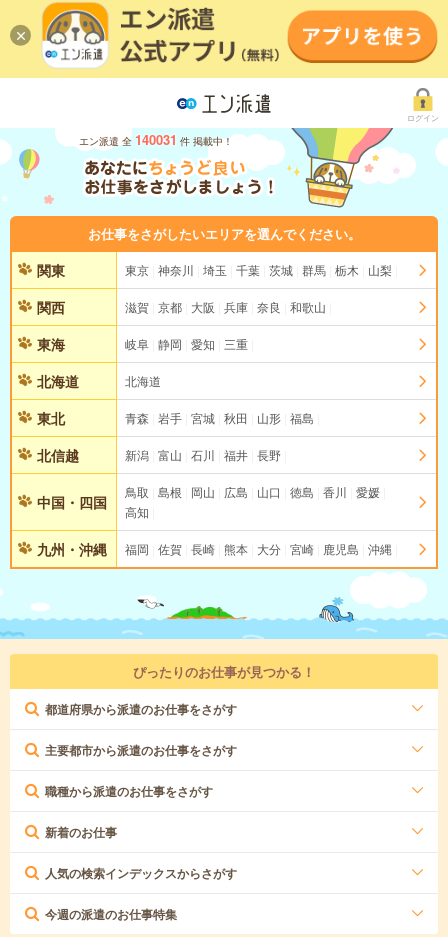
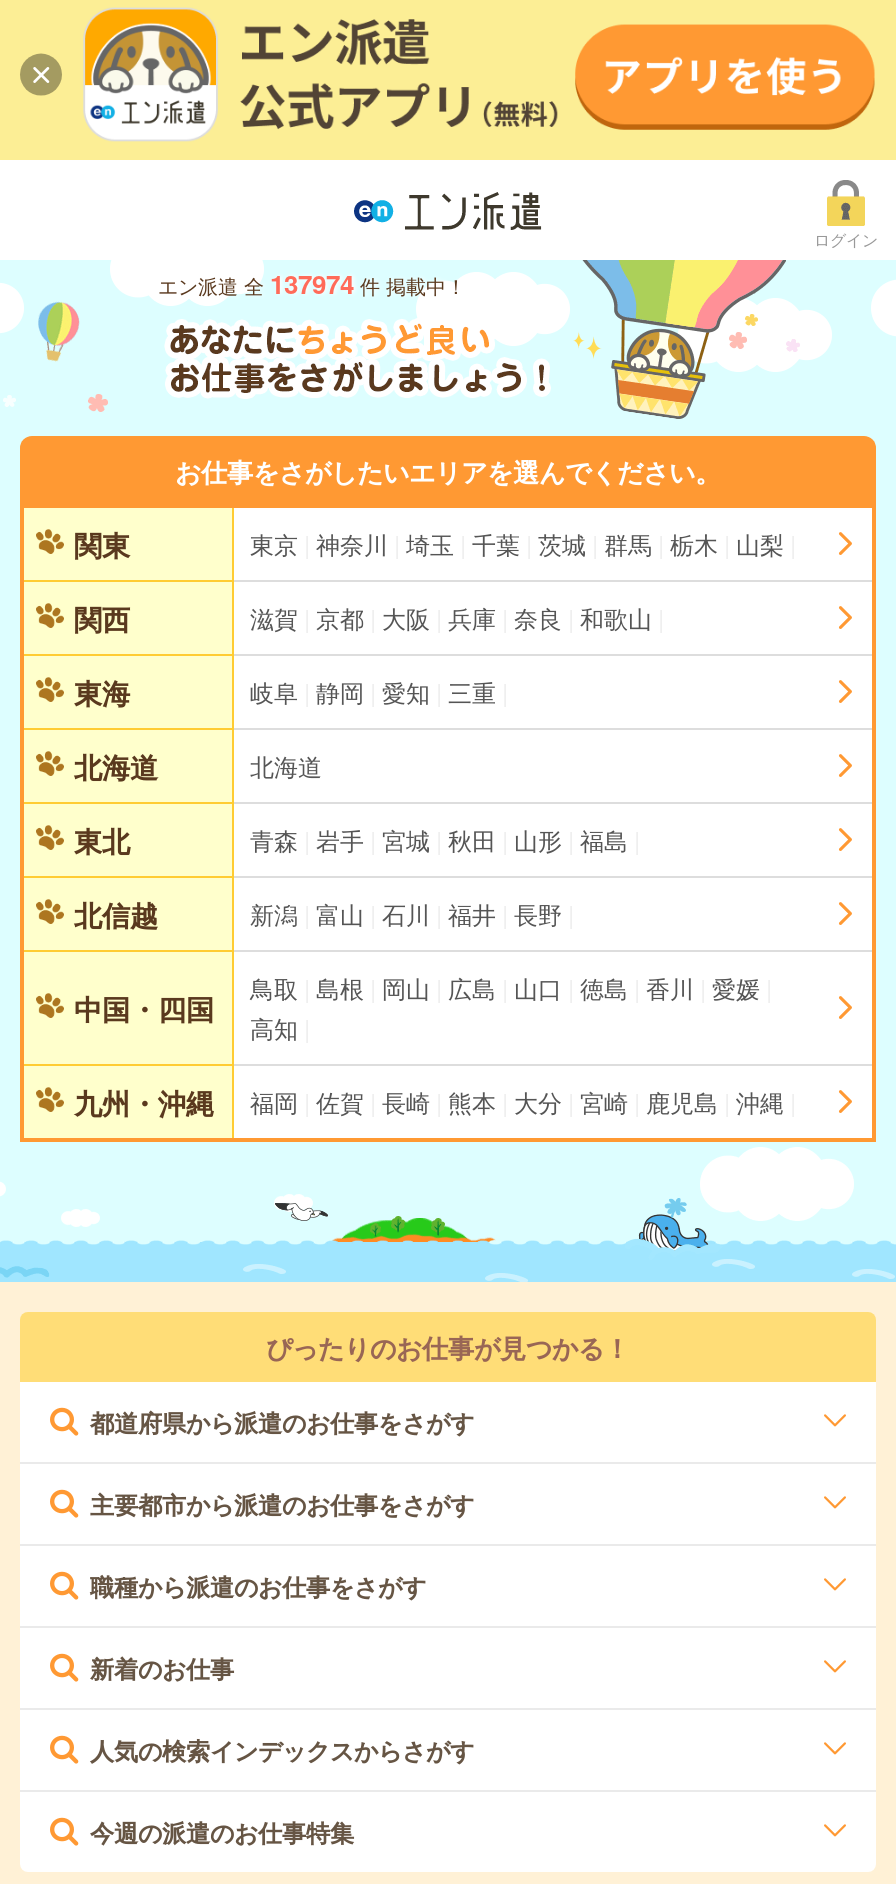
- エン派遣 全 140031 件 掲載中！
+ エン派遣 全 137974 件 掲載中！
